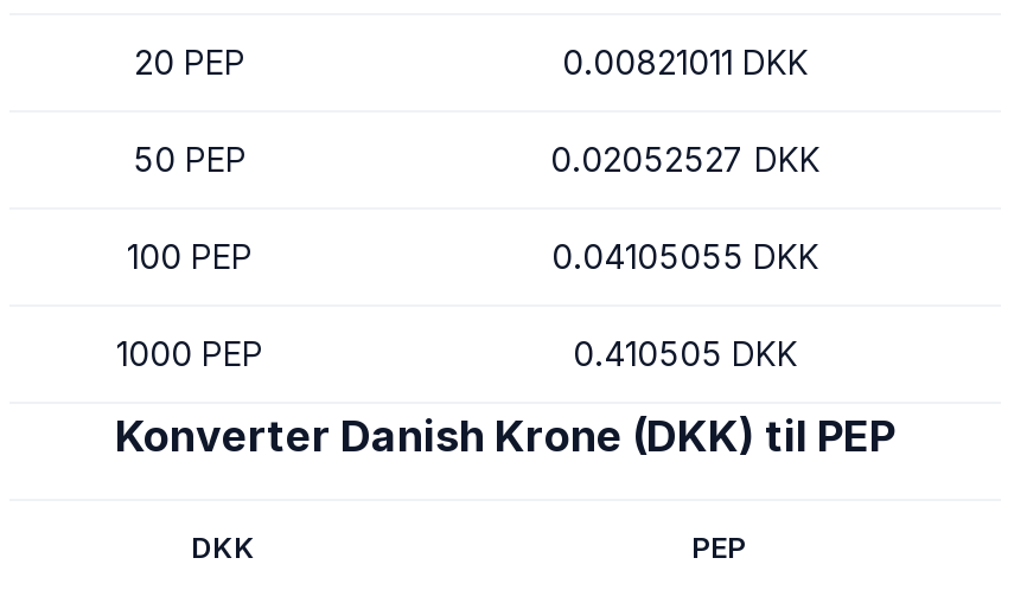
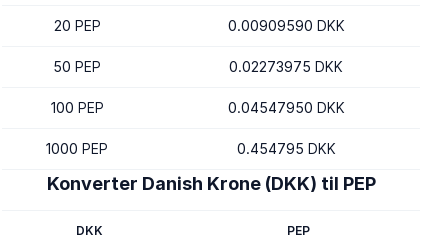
- 0.00821011 DKK
+ 0.00909590 DKK

- 0.02052527 DKK
+ 0.02273975 DKK

- 0.04105055 DKK
+ 0.04547950 DKK

- 0.410505 DKK
+ 0.454795 DKK
